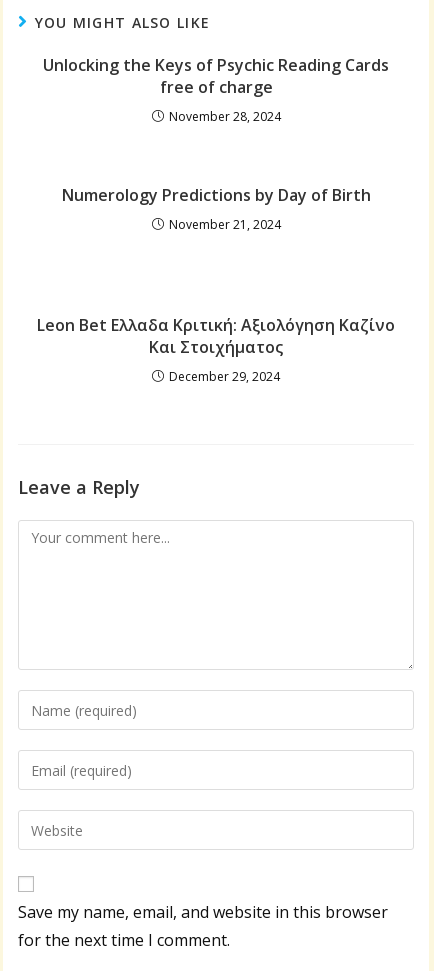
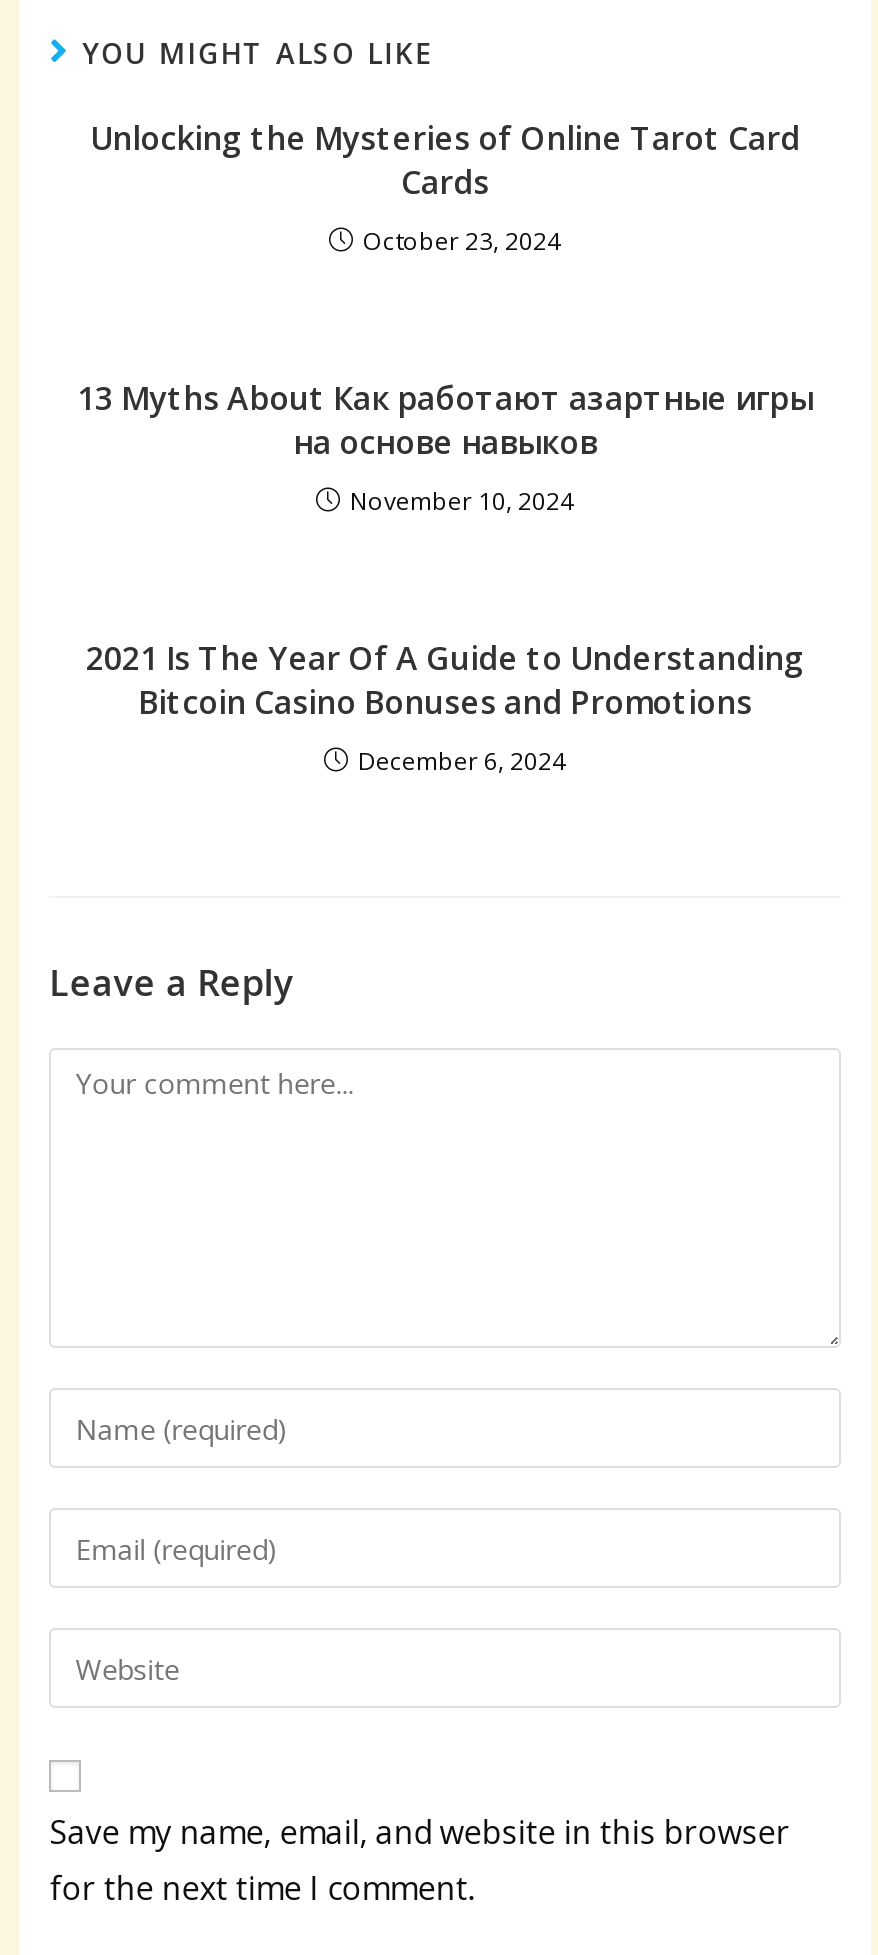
- Unlocking the Keys of Psychic Reading Cards
- free of charge
+ Unlocking the Mysteries of Online Tarot Card
+ Cards

- November 28, 2024
+ October 23, 2024

- Numerology Predictions by Day of Birth
+ 13 Myths About Как работают азартные игры
+ на основе навыков

- November 21, 2024
+ November 10, 2024

- Leon Bet Ελλαδα Κριτική: Αξιολόγηση Καζίνο
- Και Στοιχήματος
+ 2021 Is The Year Of A Guide to Understanding
+ Bitcoin Casino Bonuses and Promotions

- December 29, 2024
+ December 6, 2024
